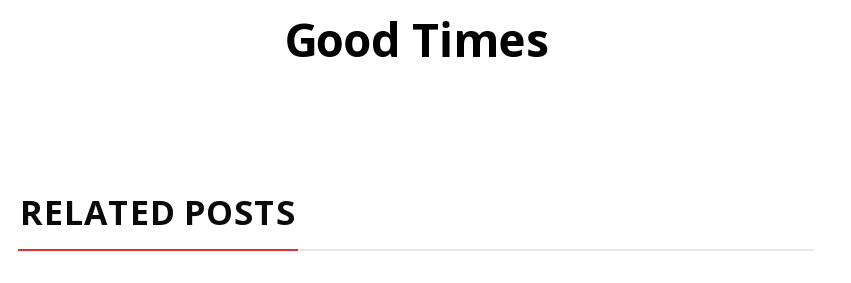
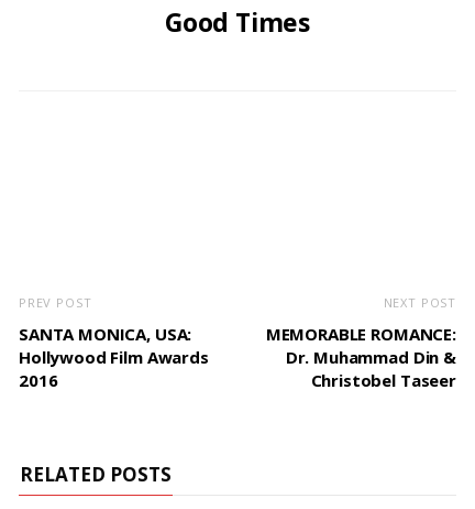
+ PREV POST
+ SANTA MONICA, USA:
+ Hollywood Film Awards
+ 2016

+ NEXT POST
+ MEMORABLE ROMANCE:
+ Dr. Muhammad Din &
+ Christobel Taseer
